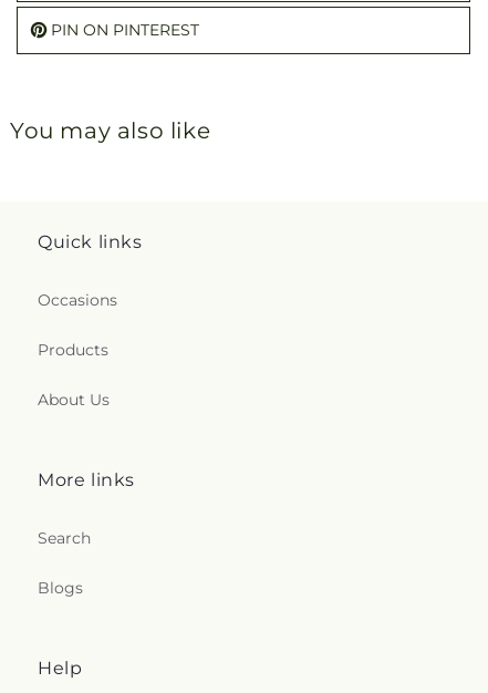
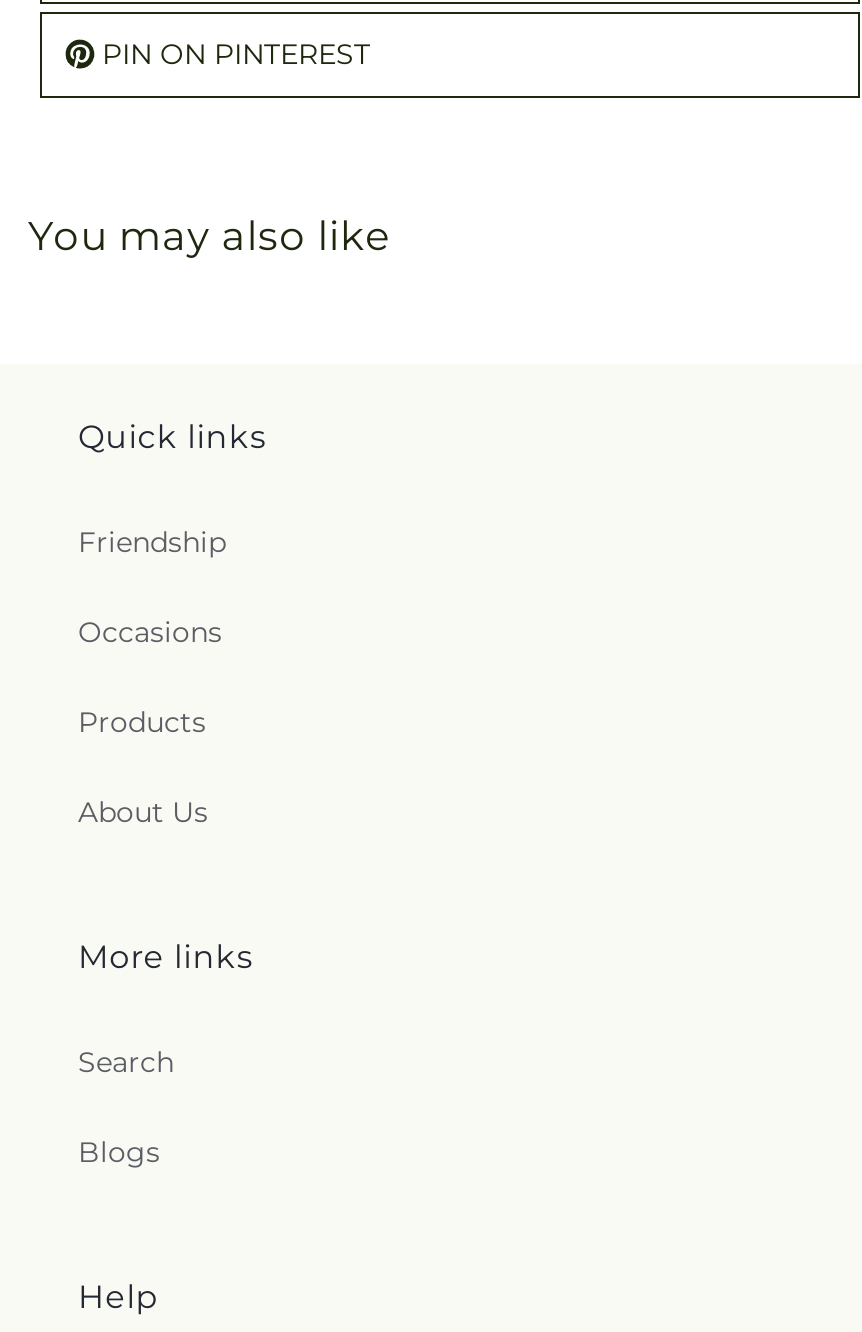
+ Friendship
